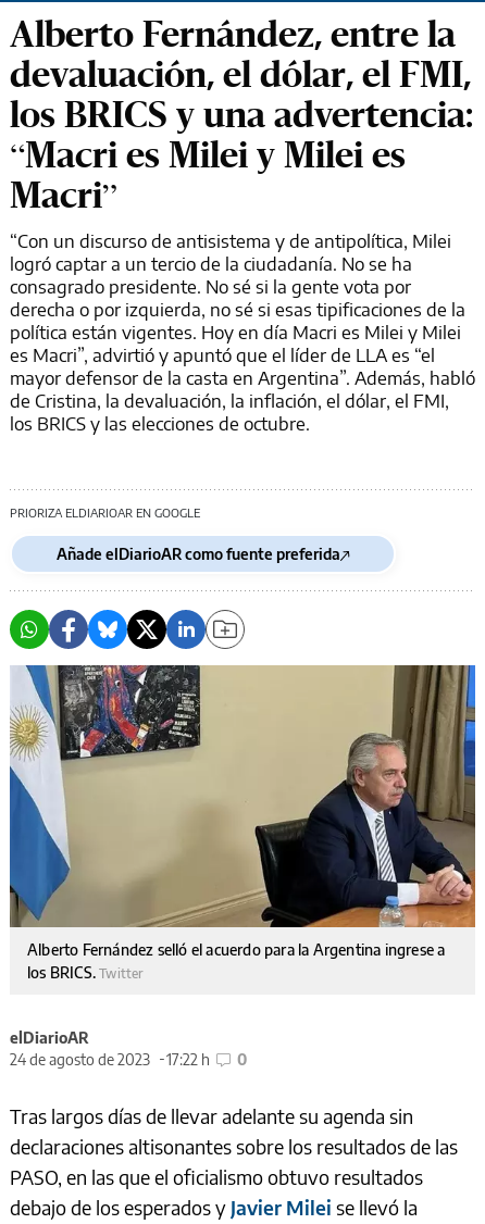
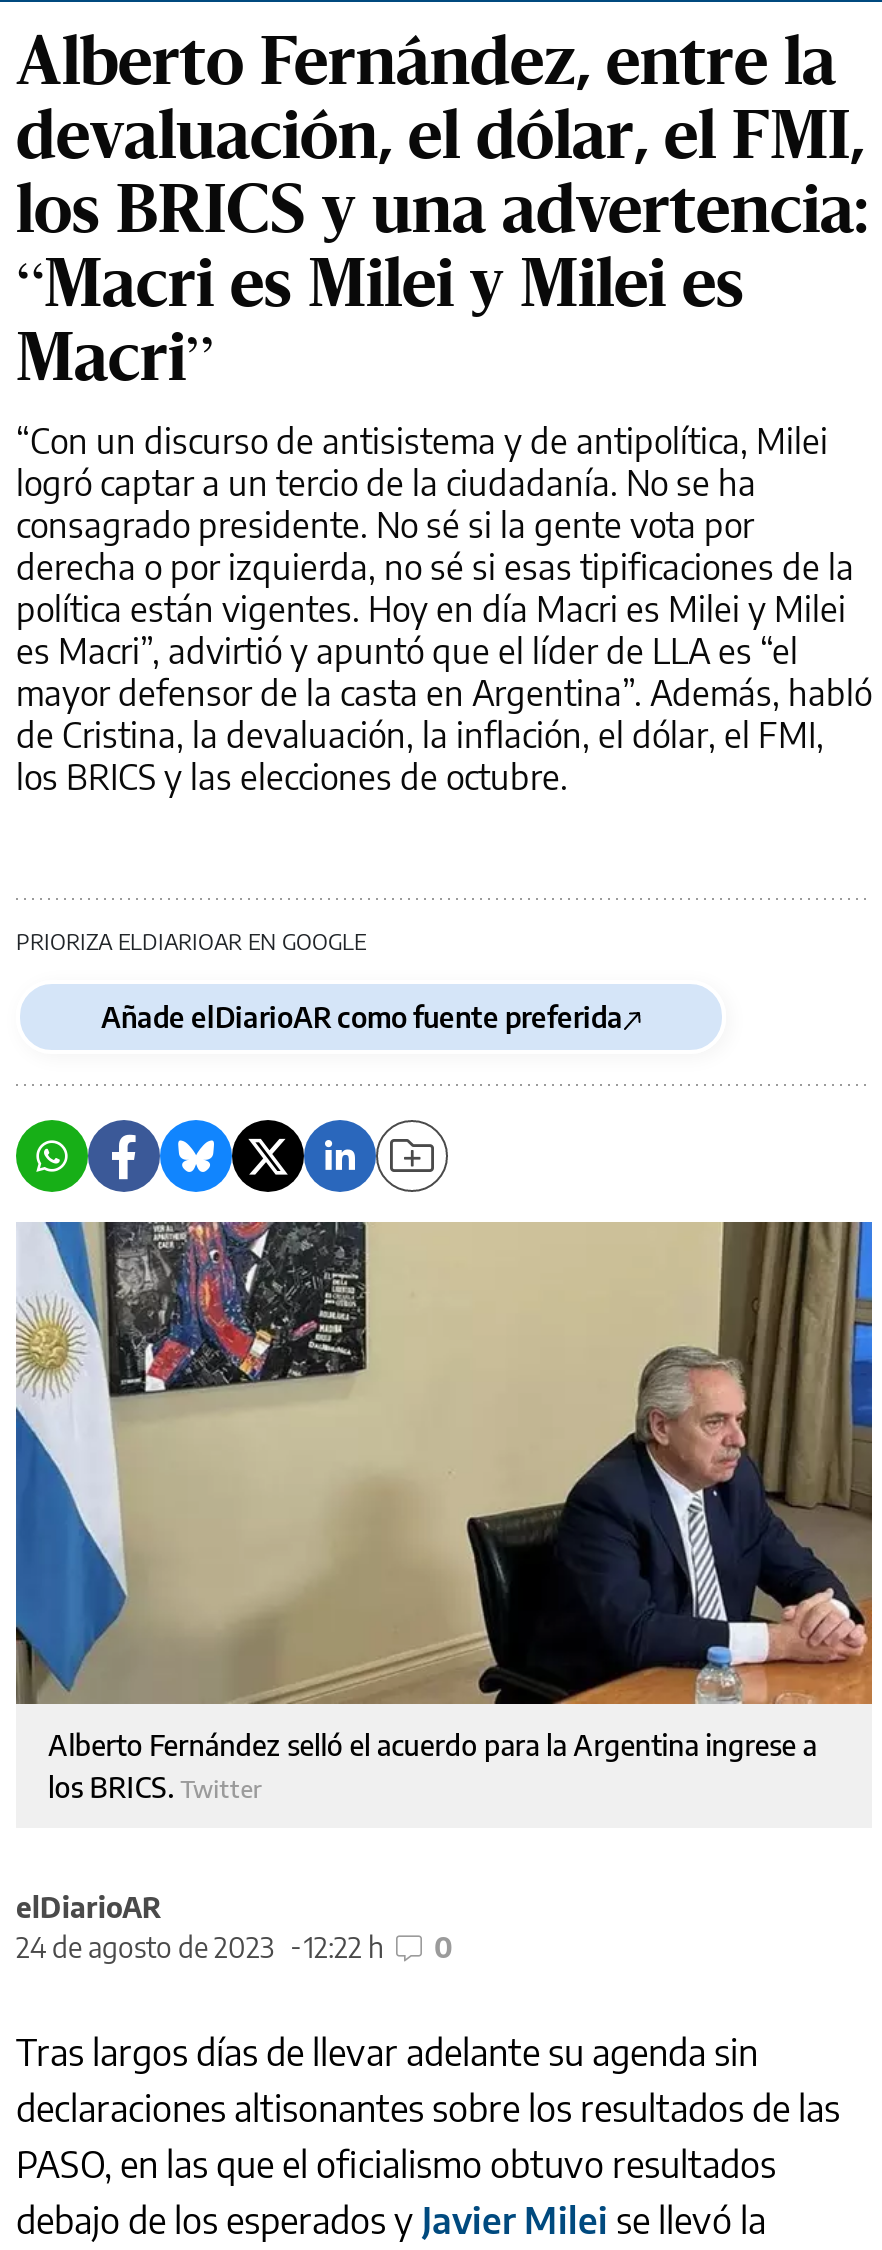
- 24 de agosto de 2023 17:22 h 0
+ 24 de agosto de 2023 12:22 h 0
